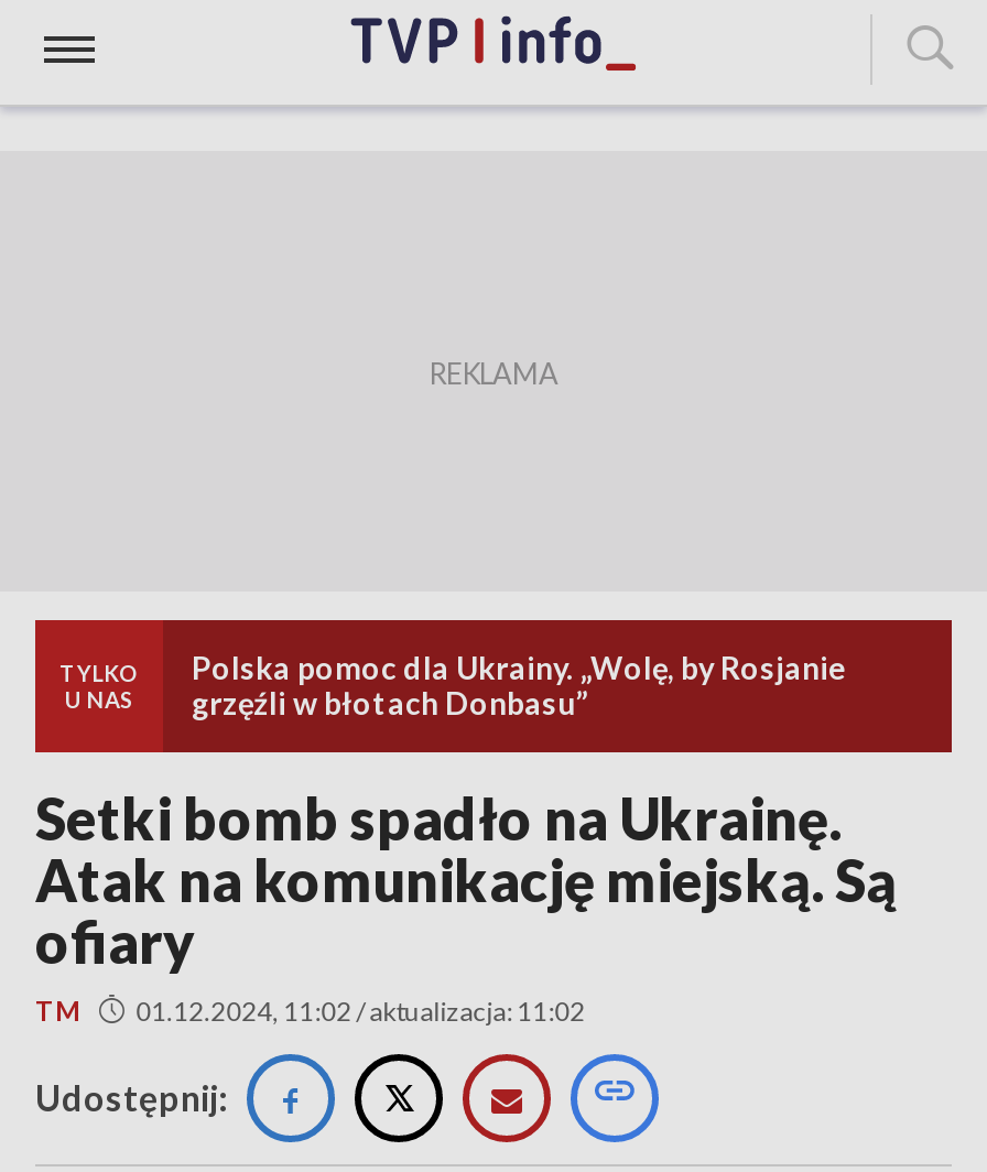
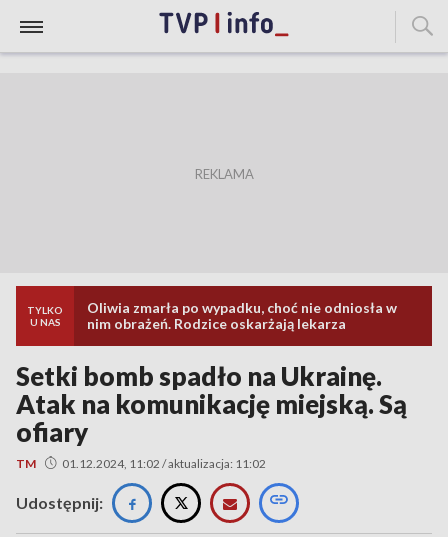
- Polska pomoc dla Ukrainy. „Wolę, by Rosjanie
- grzęźli w błotach Donbasu”
+ Oliwia zmarła po wypadku, choć nie odniosła w
+ nim obrażeń. Rodzice oskarżają lekarza
